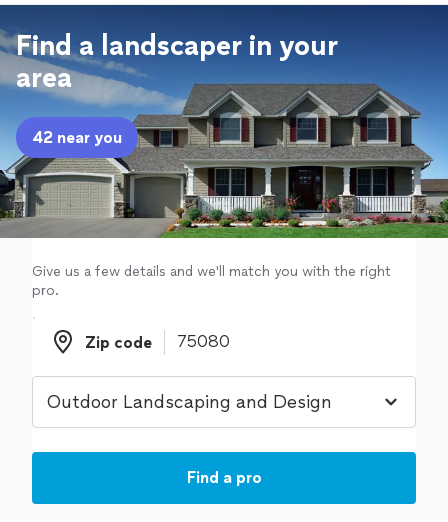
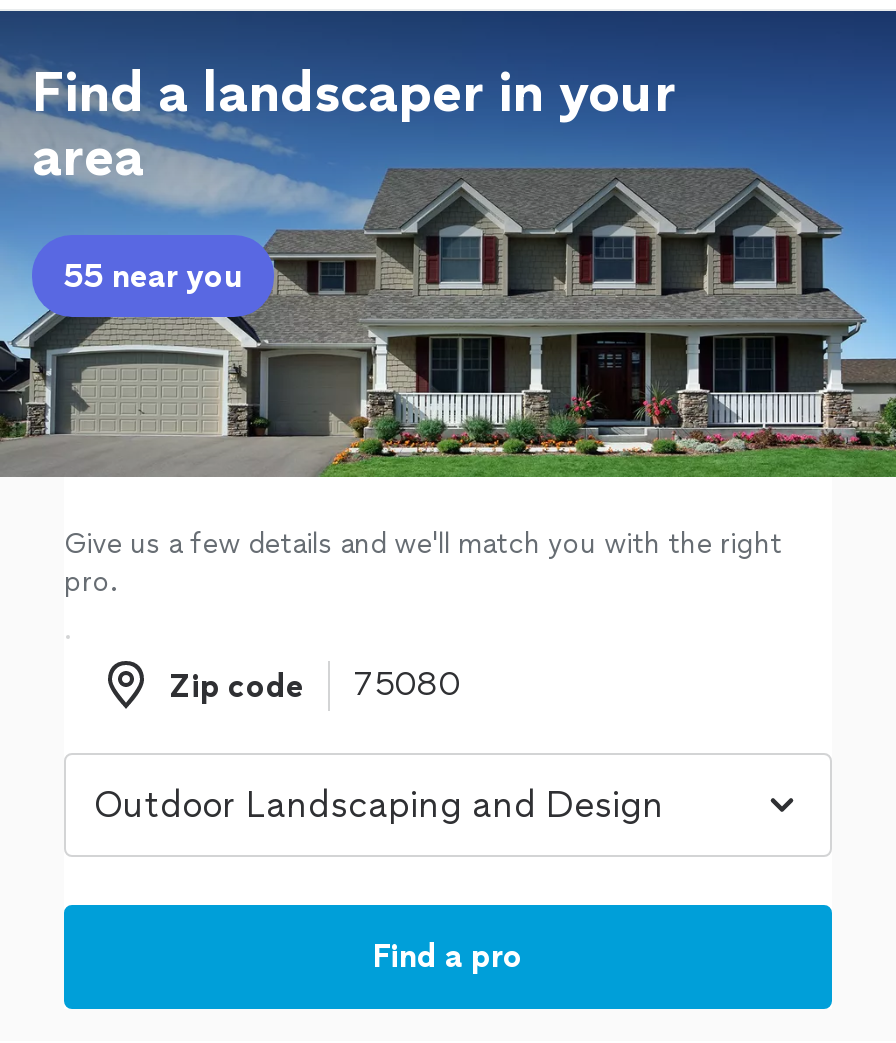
- 42 near you
+ 55 near you
